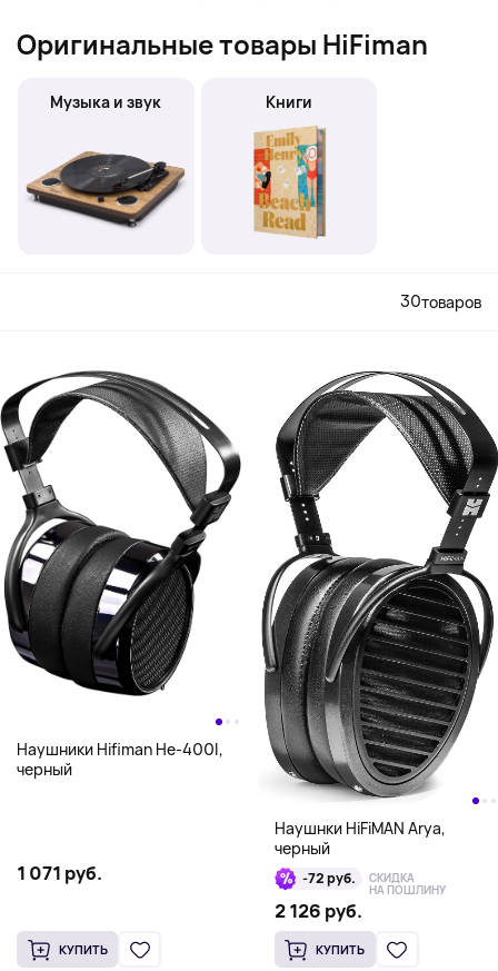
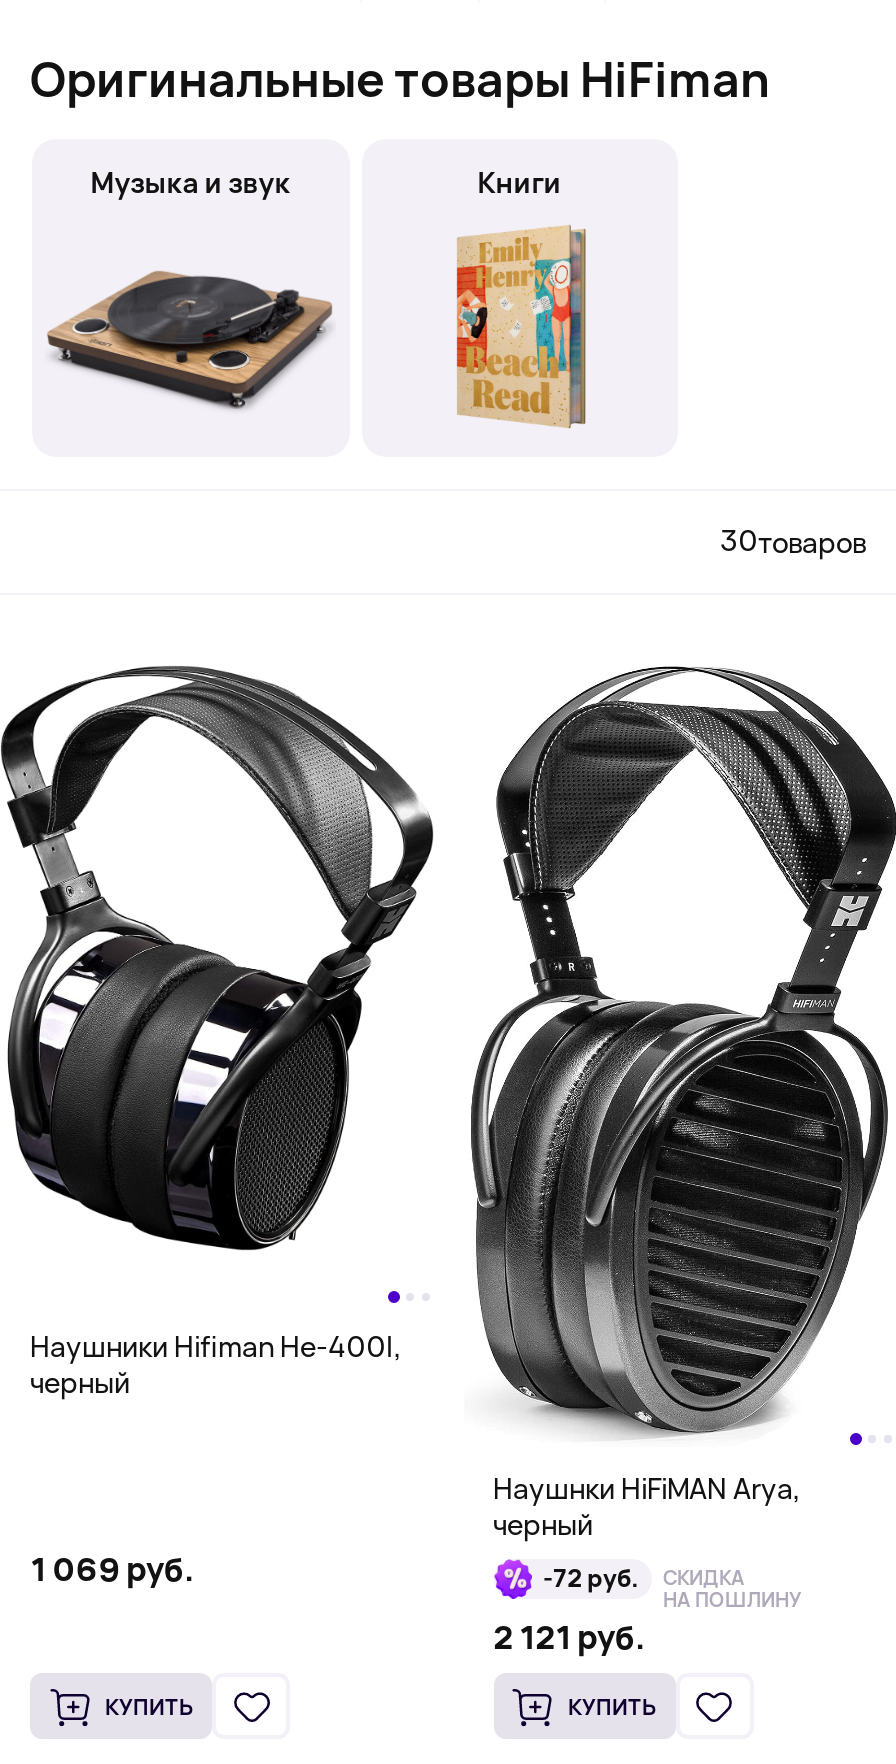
- 1 071 руб.
+ 1 069 руб.

- 2 126 руб.
+ 2 121 руб.
